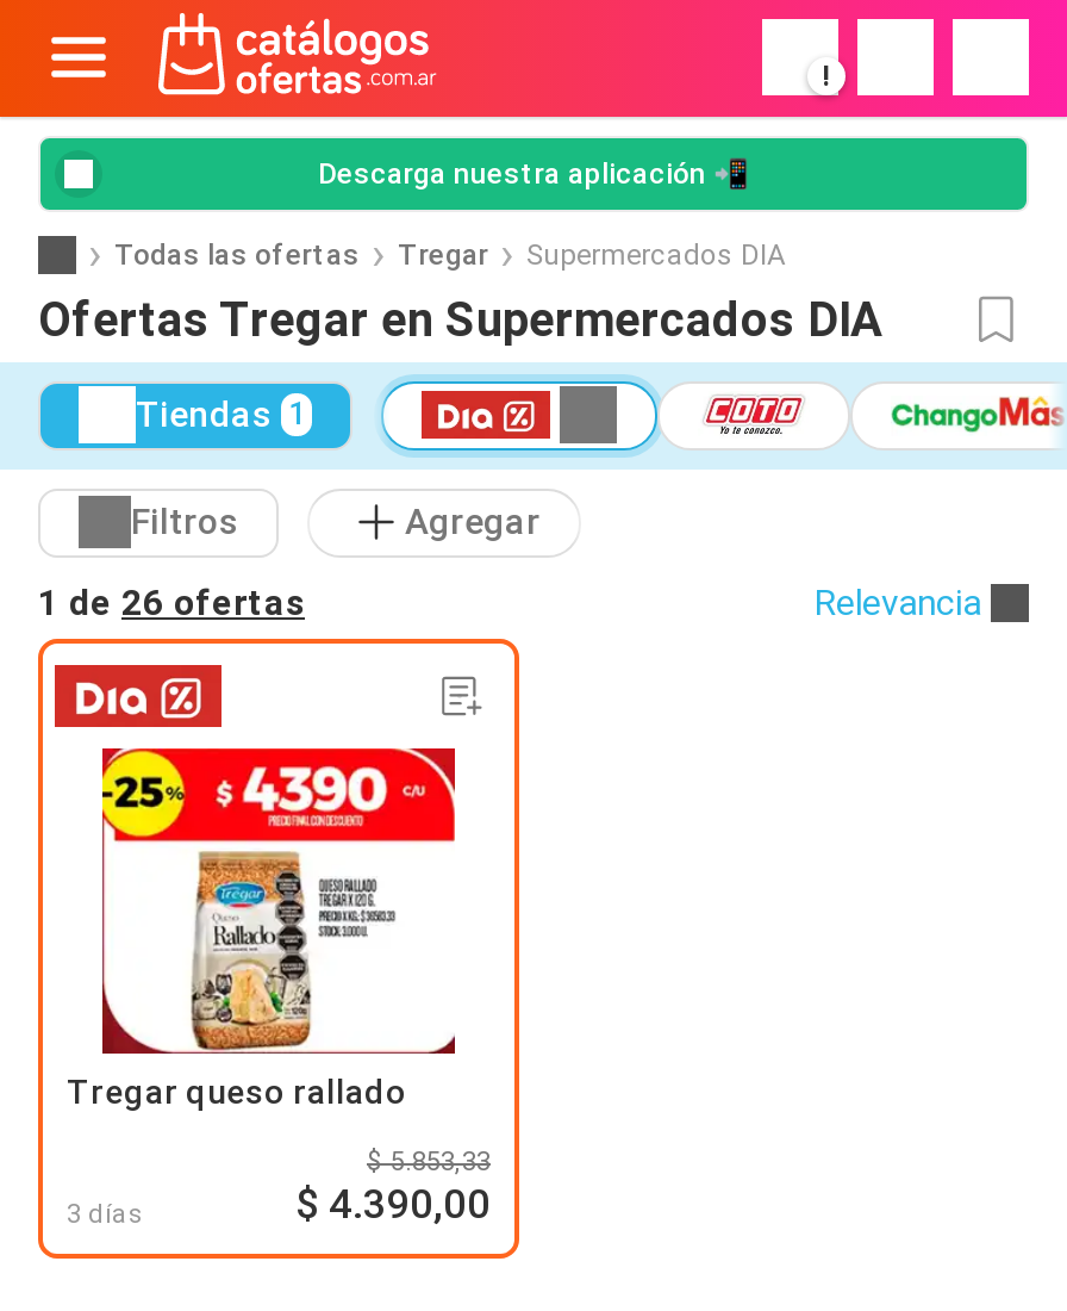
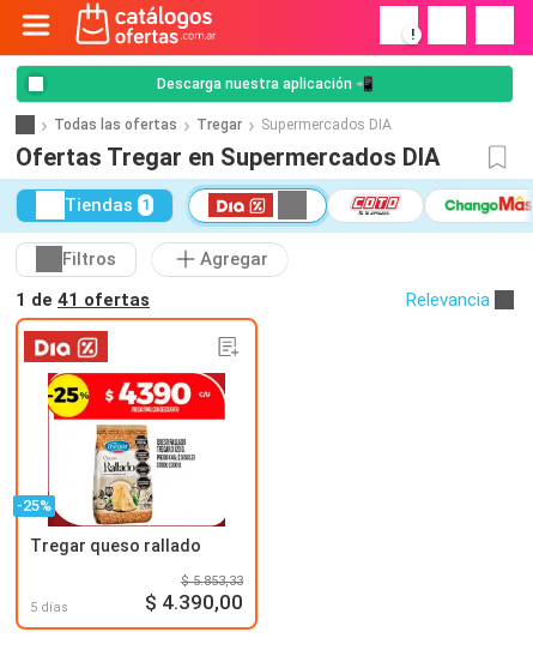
- 1 de 26 ofertas
+ 1 de 41 ofertas

+ -25%

- 3 días
+ 5 días
